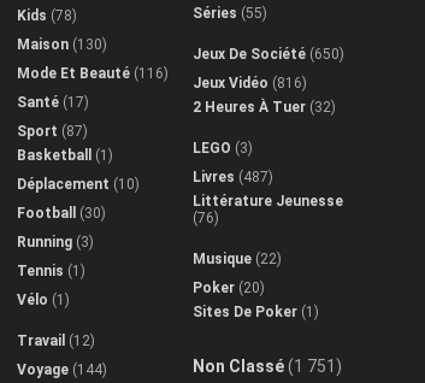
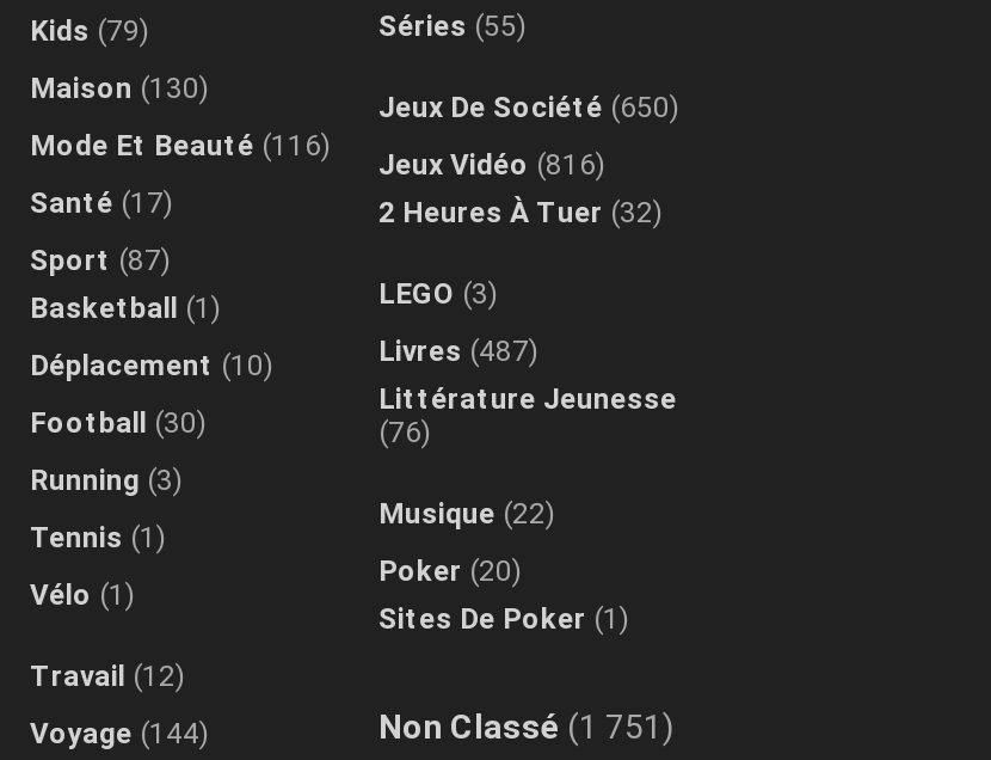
- Kids (78)
+ Kids (79)
